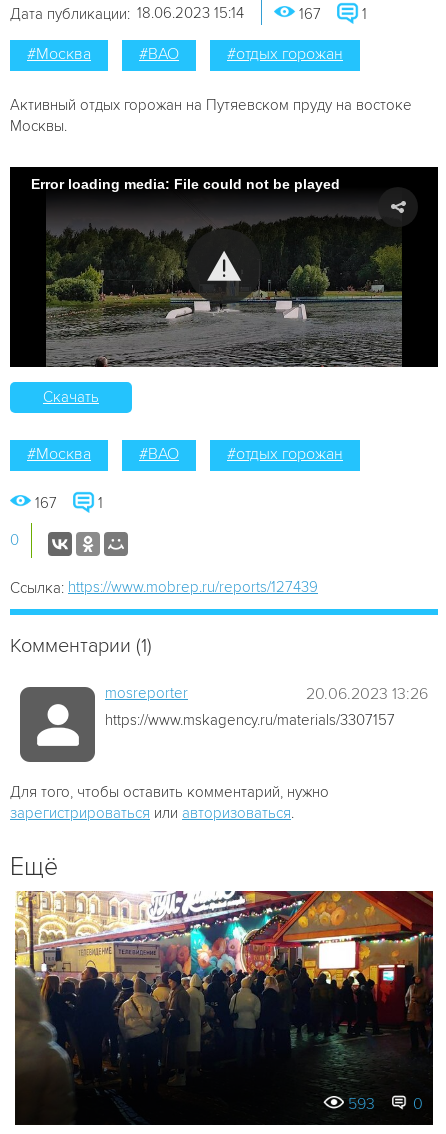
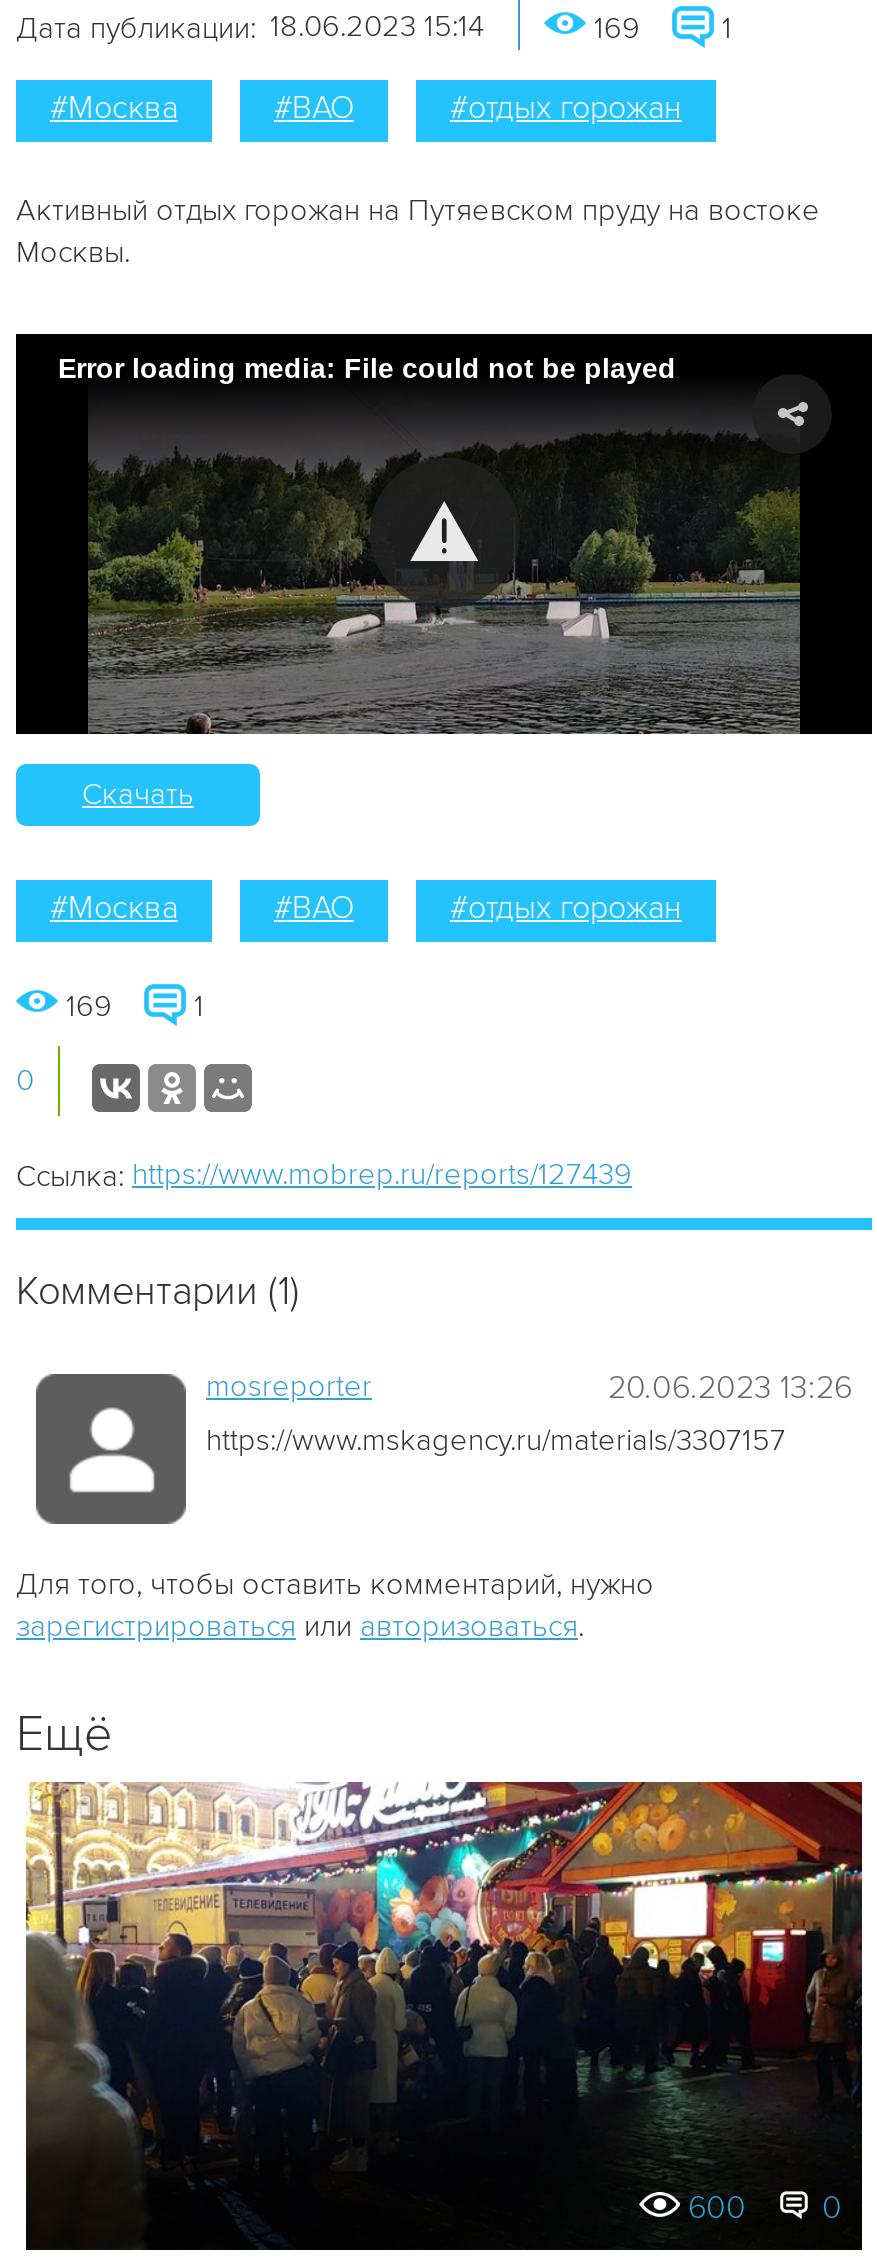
- 167
+ 169

- 167
+ 169

- 593 0
+ 600 0
